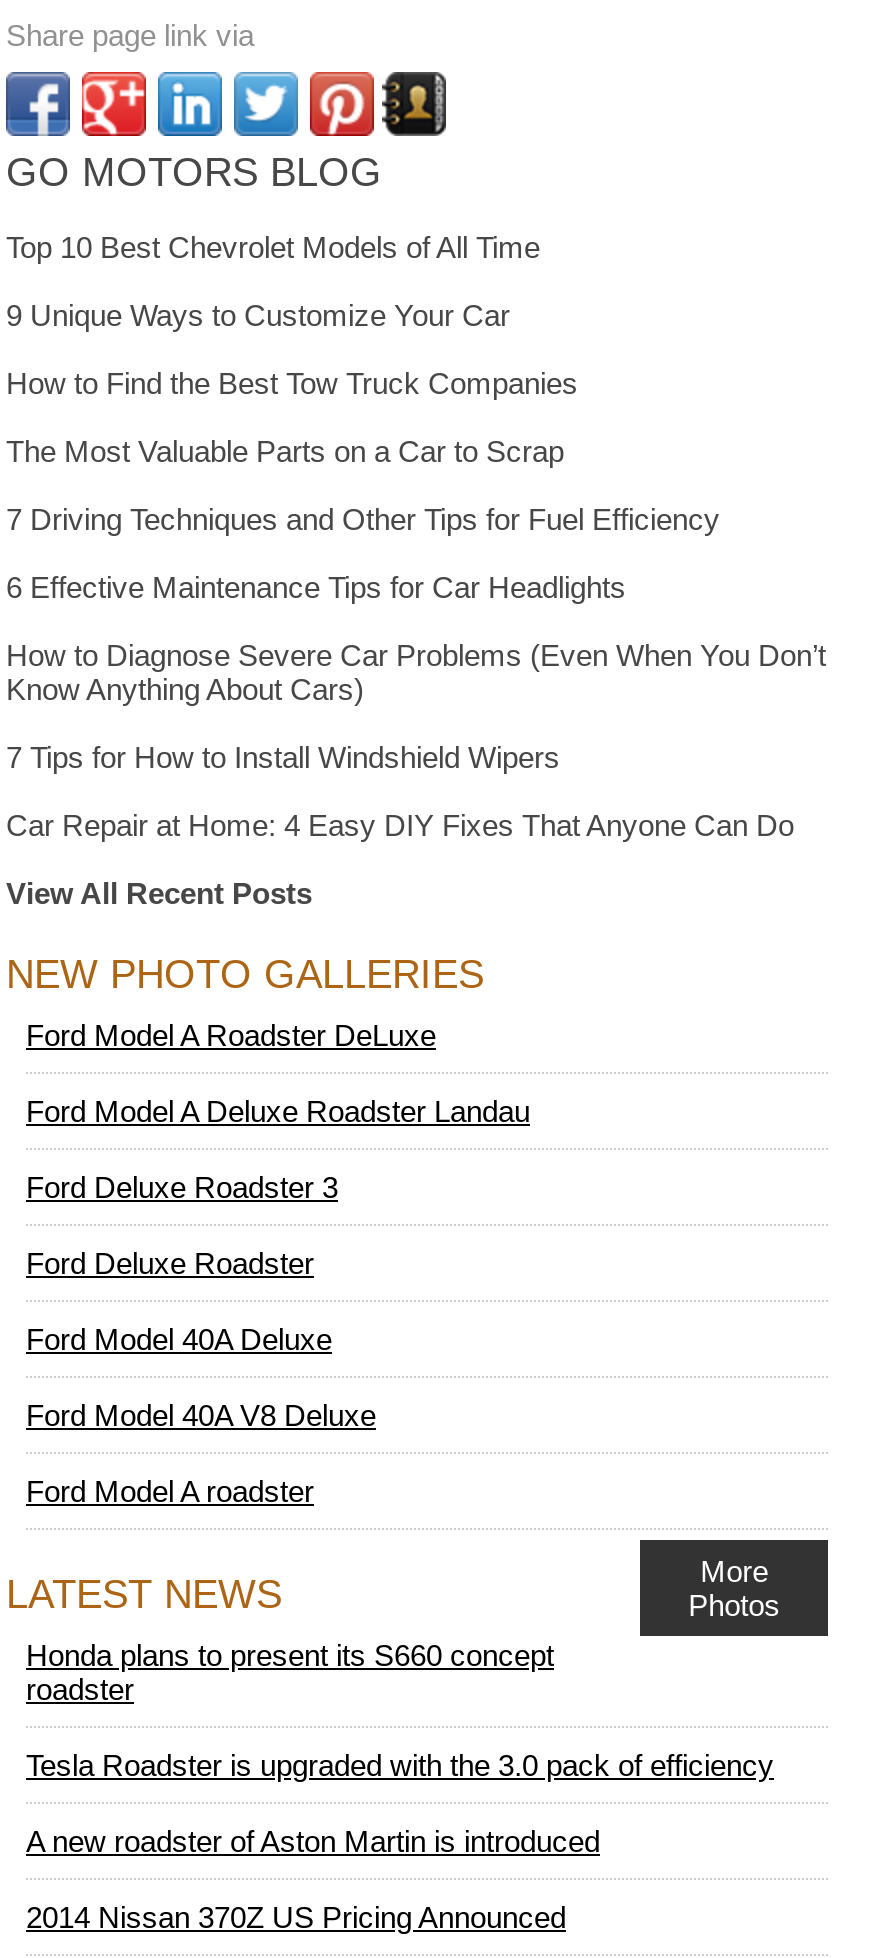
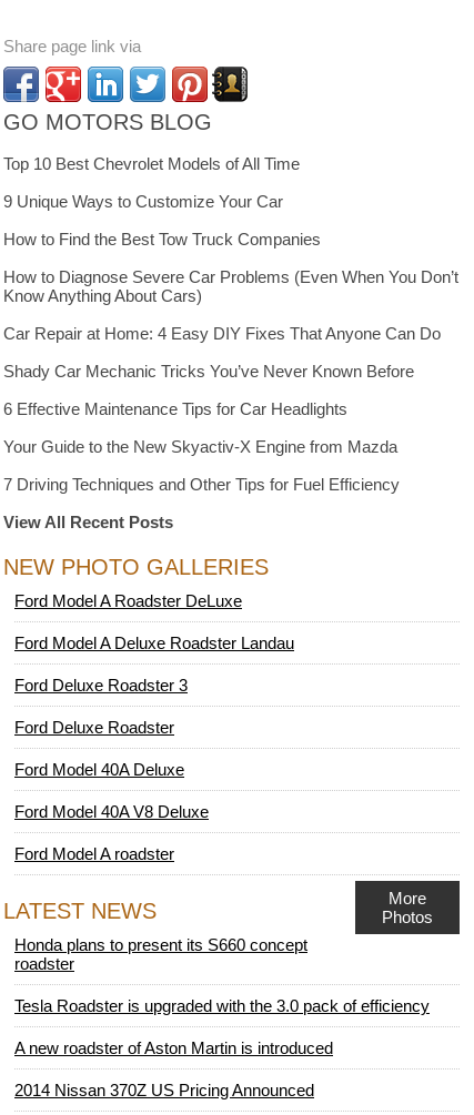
- The Most Valuable Parts on a Car to Scrap

moved down: 7 Driving Techniques and Other Tips for Fuel Efficiency

moved down: 6 Effective Maintenance Tips for Car Headlights

moved up: How to Diagnose Severe Car Problems (Even When You Don’t | Know Anything About Cars)

- 7 Tips for How to Install Windshield Wipers

moved up: Car Repair at Home: 4 Easy DIY Fixes That Anyone Can Do

+ Shady Car Mechanic Tricks You’ve Never Known Before
+ Your Guide to the New Skyactiv-X Engine from Mazda
